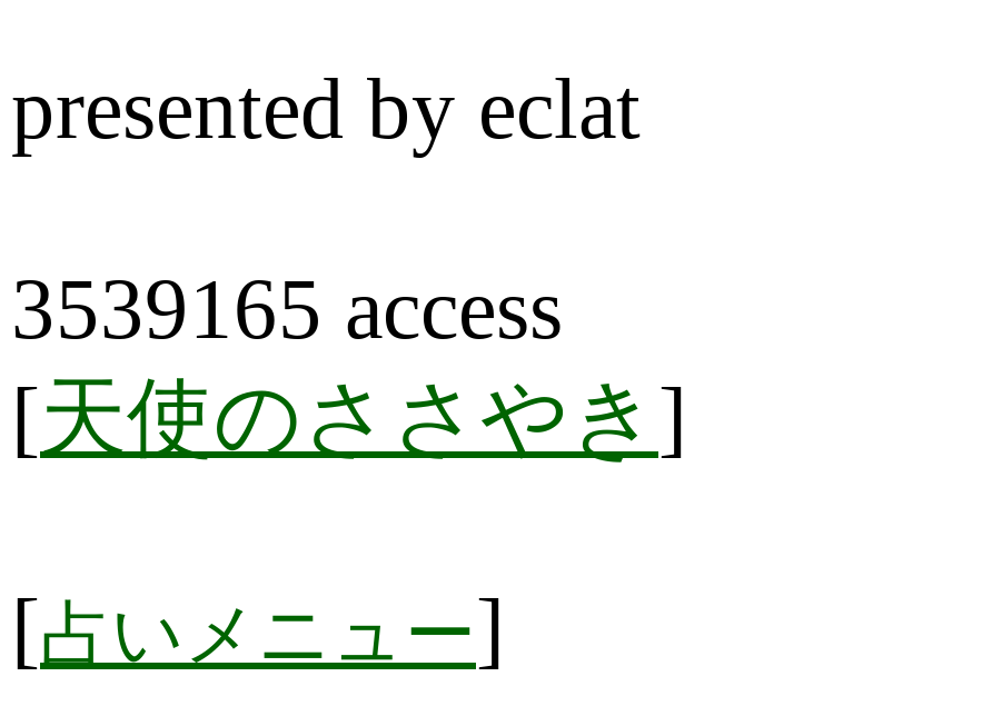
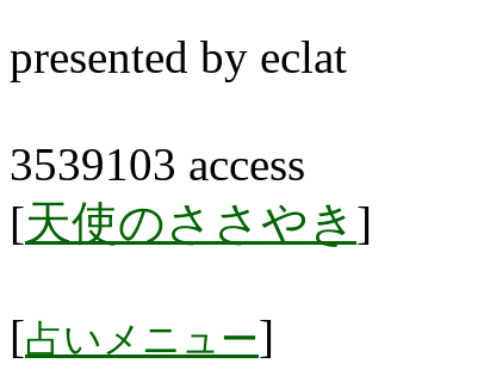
- 3539165 access
+ 3539103 access
